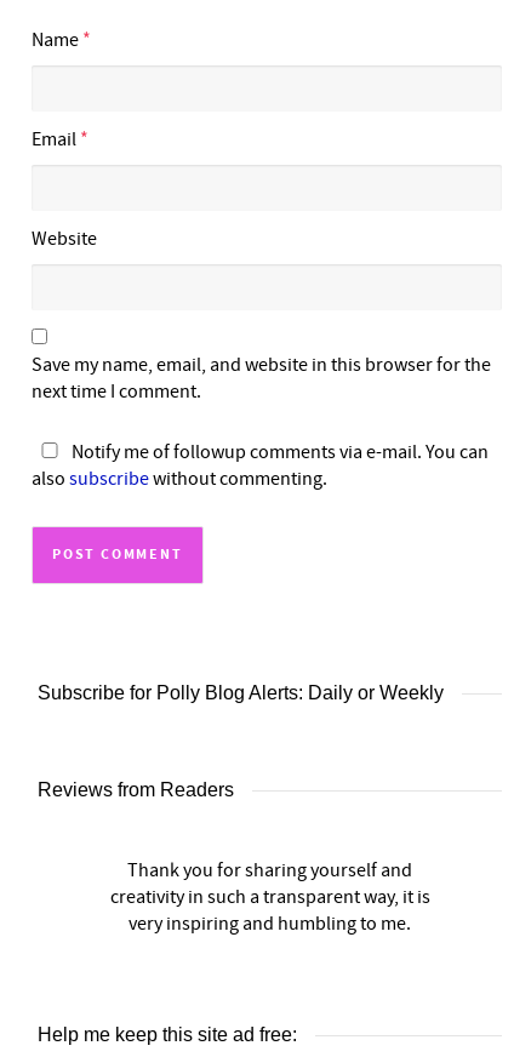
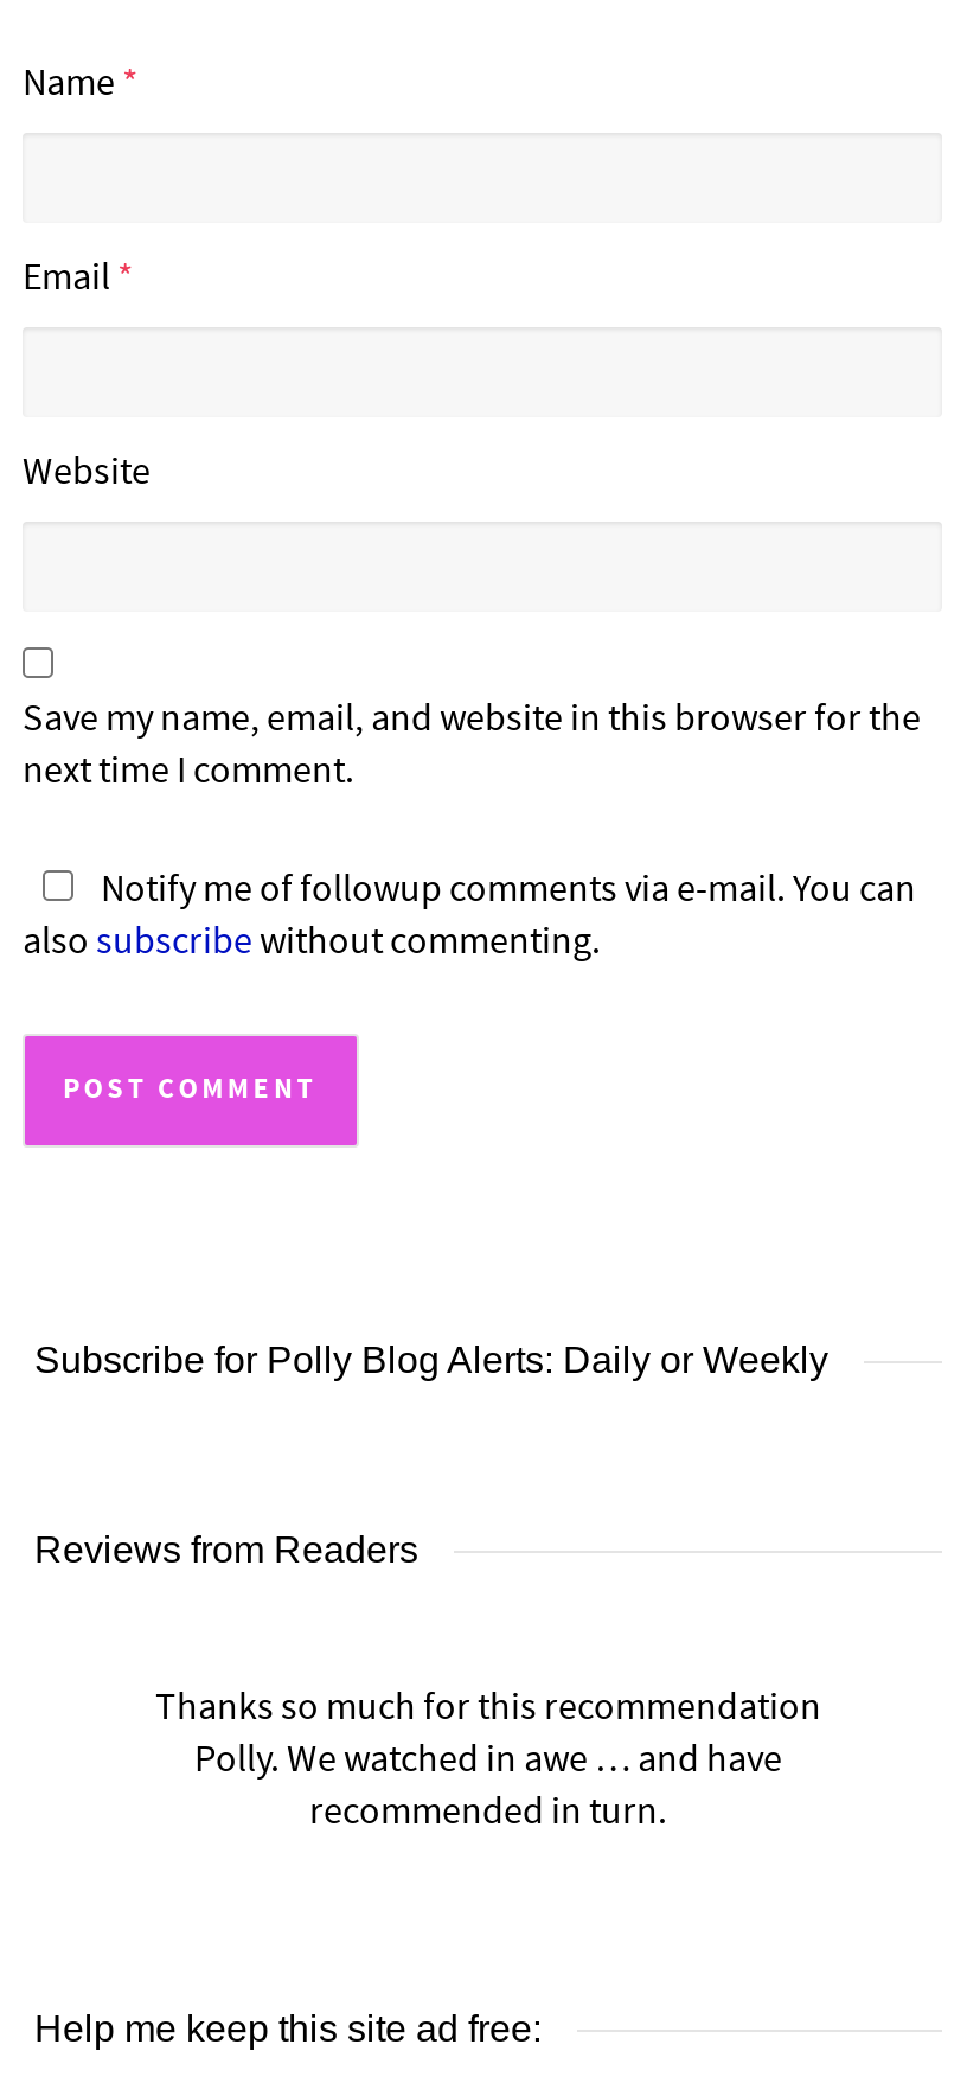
- Thank you for sharing yourself and
- creativity in such a transparent way, it is
- very inspiring and humbling to me.
+ Thanks so much for this recommendation
+ Polly. We watched in awe … and have
+ recommended in turn.
